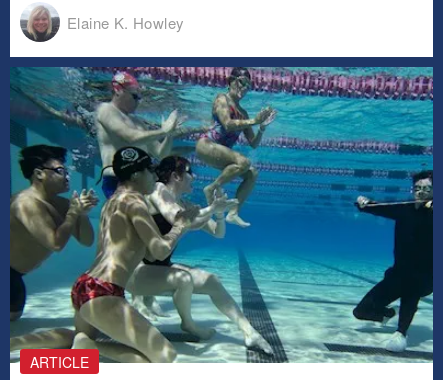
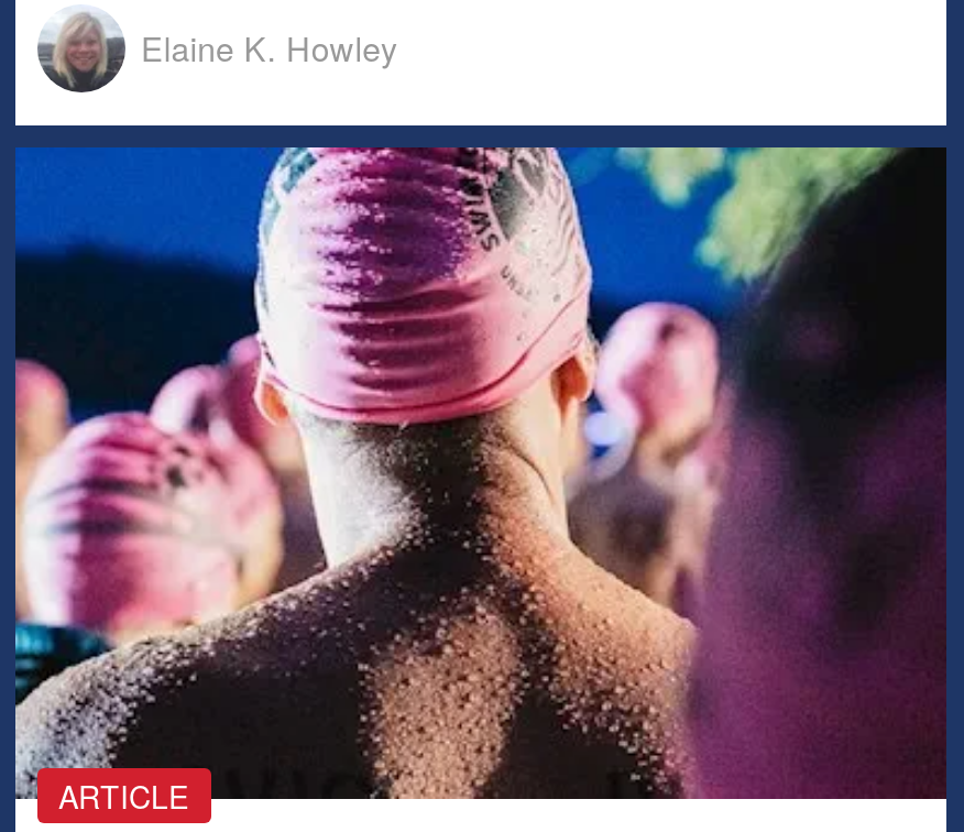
- [image]
+ [image]
